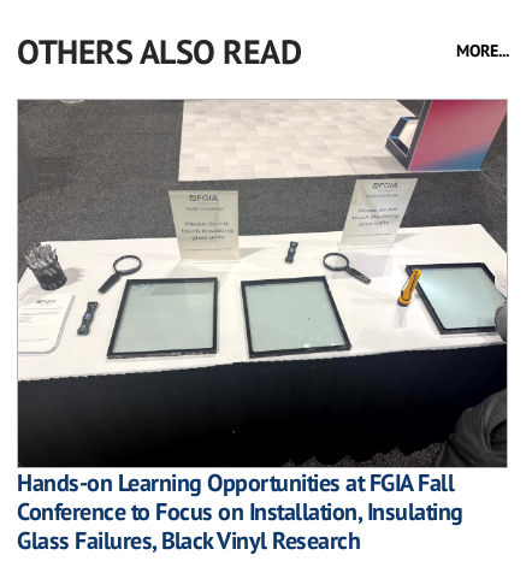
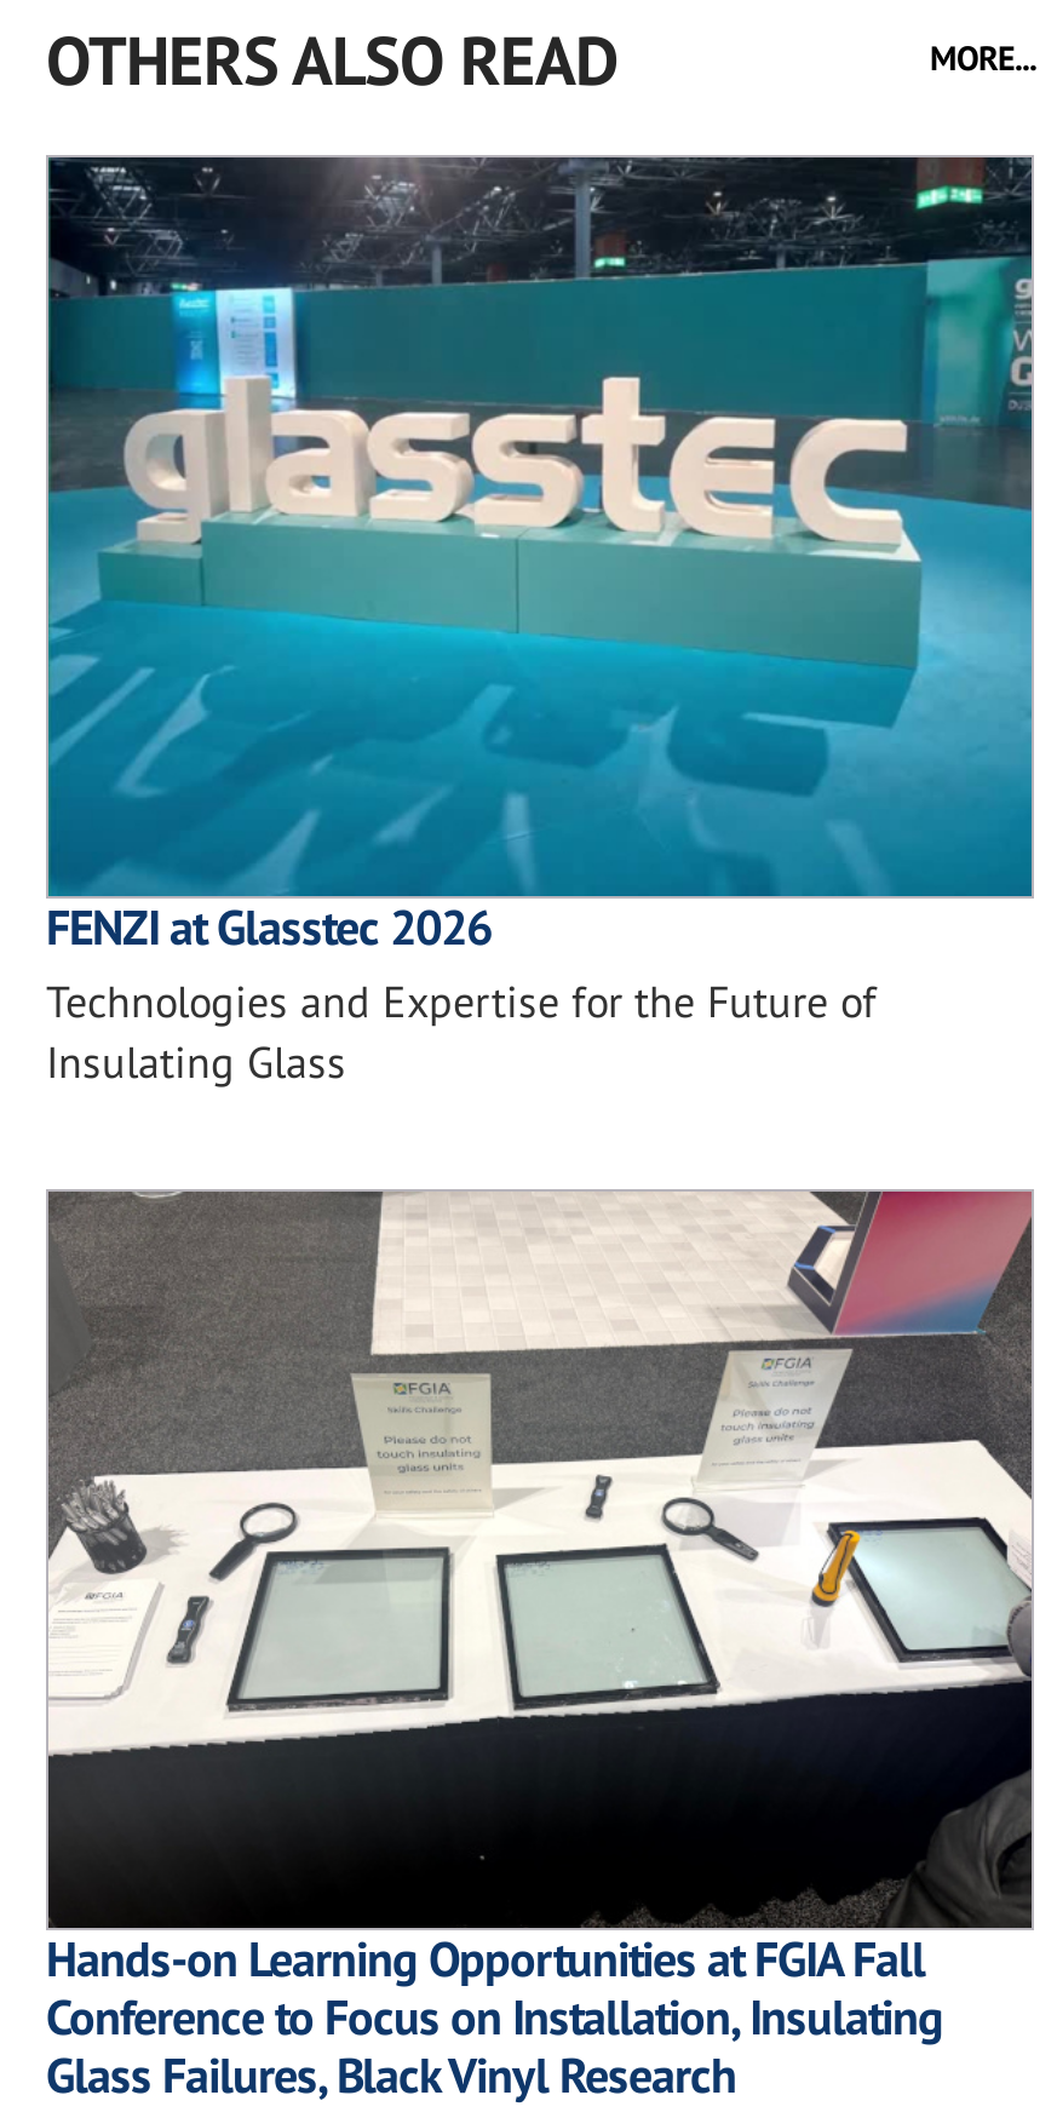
+ [image]
+ FENZI at Glasstec 2026
+ Technologies and Expertise for the Future of
+ Insulating Glass
